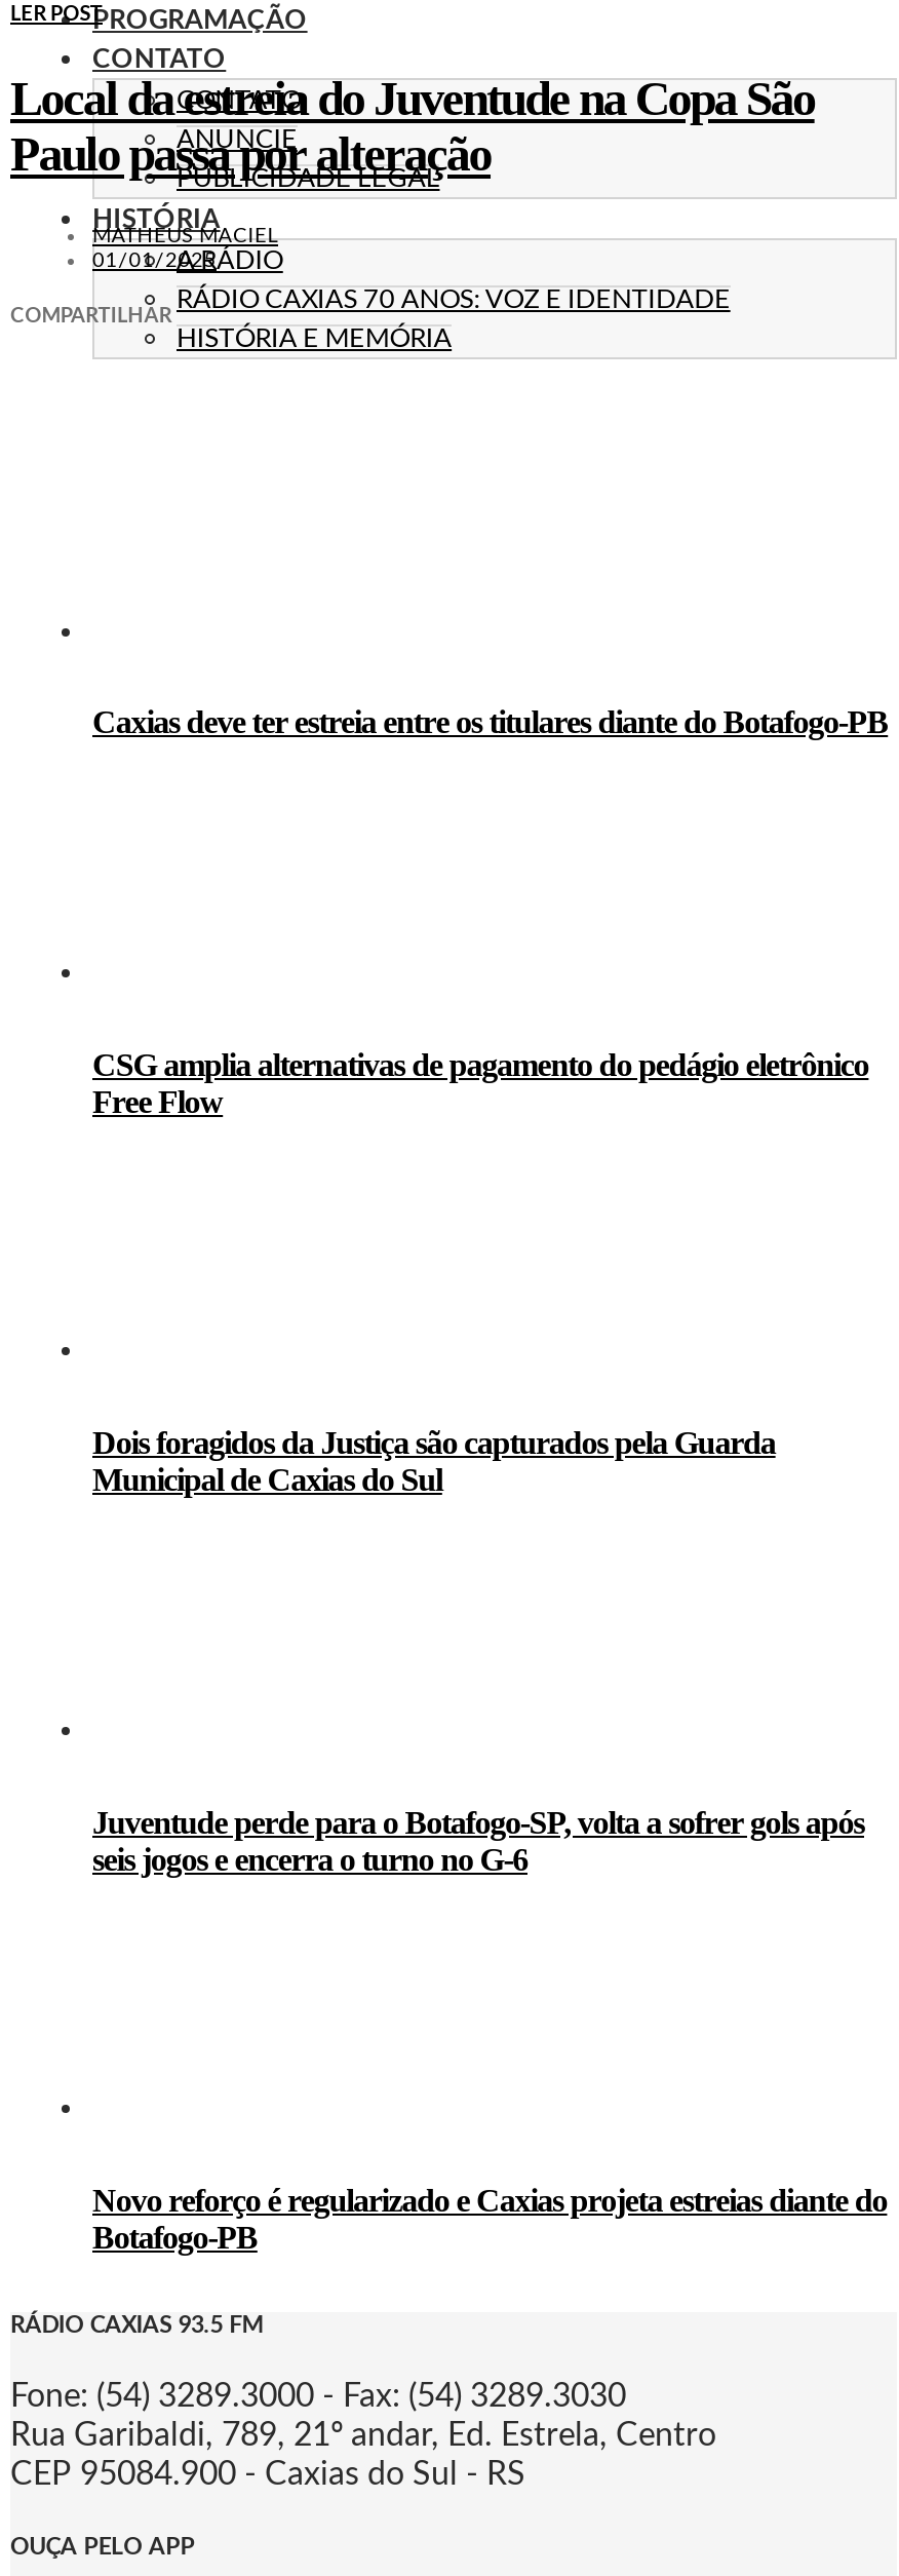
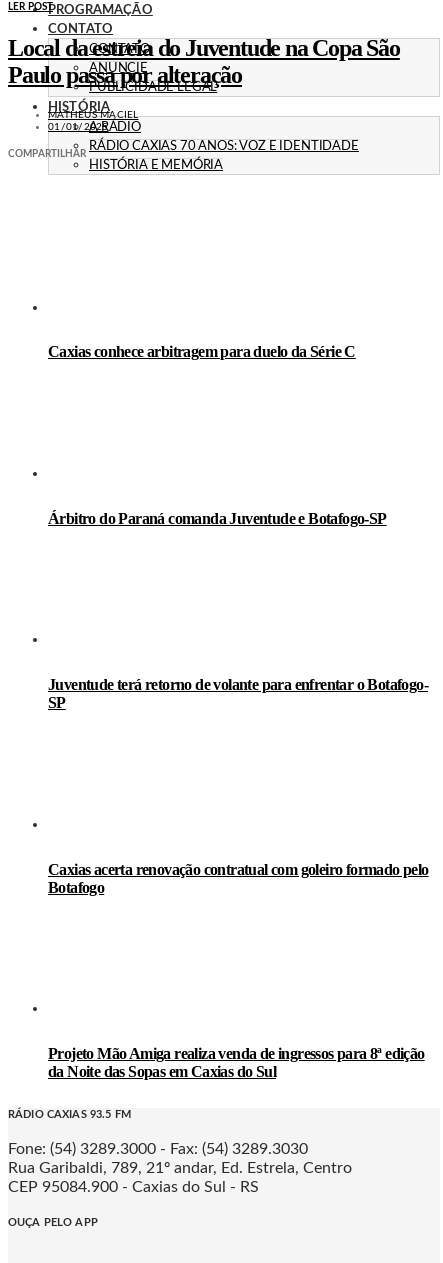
- Caxias deve ter estreia entre os titulares diante do Botafogo-PB
+ Caxias conhece arbitragem para duelo da Série C

- CSG amplia alternativas de pagamento do pedágio eletrônico
- Free Flow
+ Árbitro do Paraná comanda Juventude e Botafogo-SP

- Dois foragidos da Justiça são capturados pela Guarda
- Municipal de Caxias do Sul
+ Juventude terá retorno de volante para enfrentar o Botafogo-
+ SP

- Juventude perde para o Botafogo-SP, volta a sofrer gols após
- seis jogos e encerra o turno no G-6
+ Caxias acerta renovação contratual com goleiro formado pelo
+ Botafogo

- Novo reforço é regularizado e Caxias projeta estreias diante do
- Botafogo-PB
+ Projeto Mão Amiga realiza venda de ingressos para 8ª edição
+ da Noite das Sopas em Caxias do Sul
